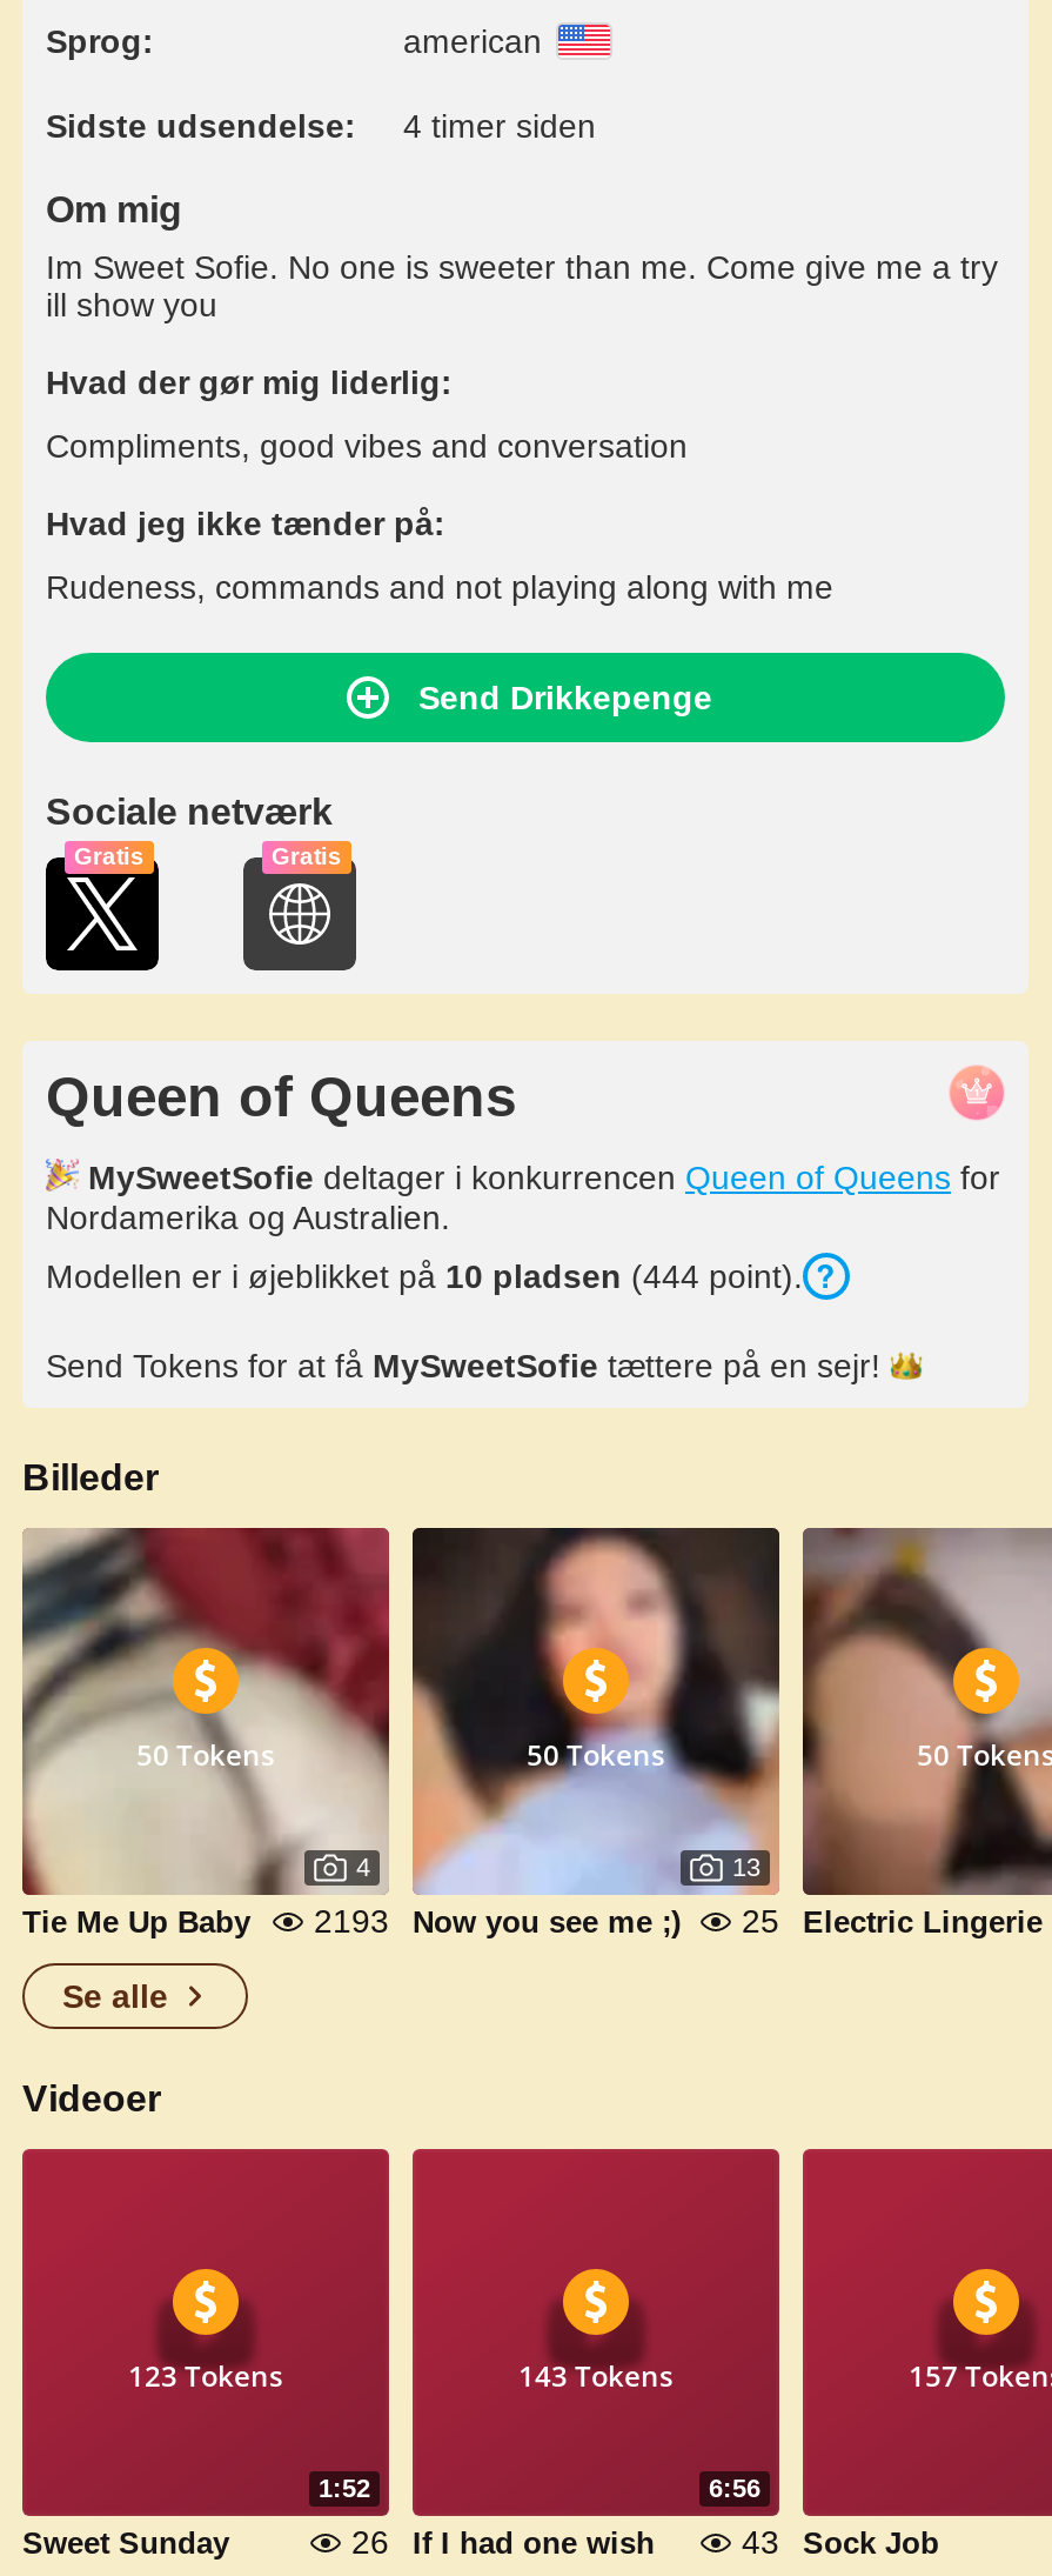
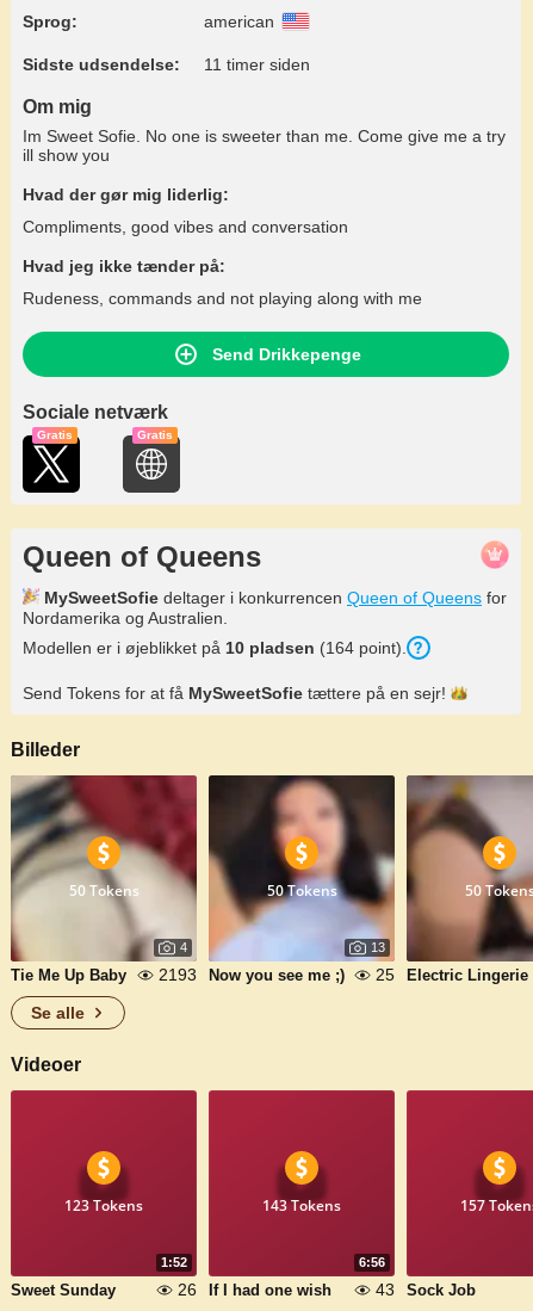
- Sidste udsendelse: 4 timer siden
+ Sidste udsendelse: 11 timer siden

- Modellen er i øjeblikket på 10 pladsen (444 point).
+ Modellen er i øjeblikket på 10 pladsen (164 point).
